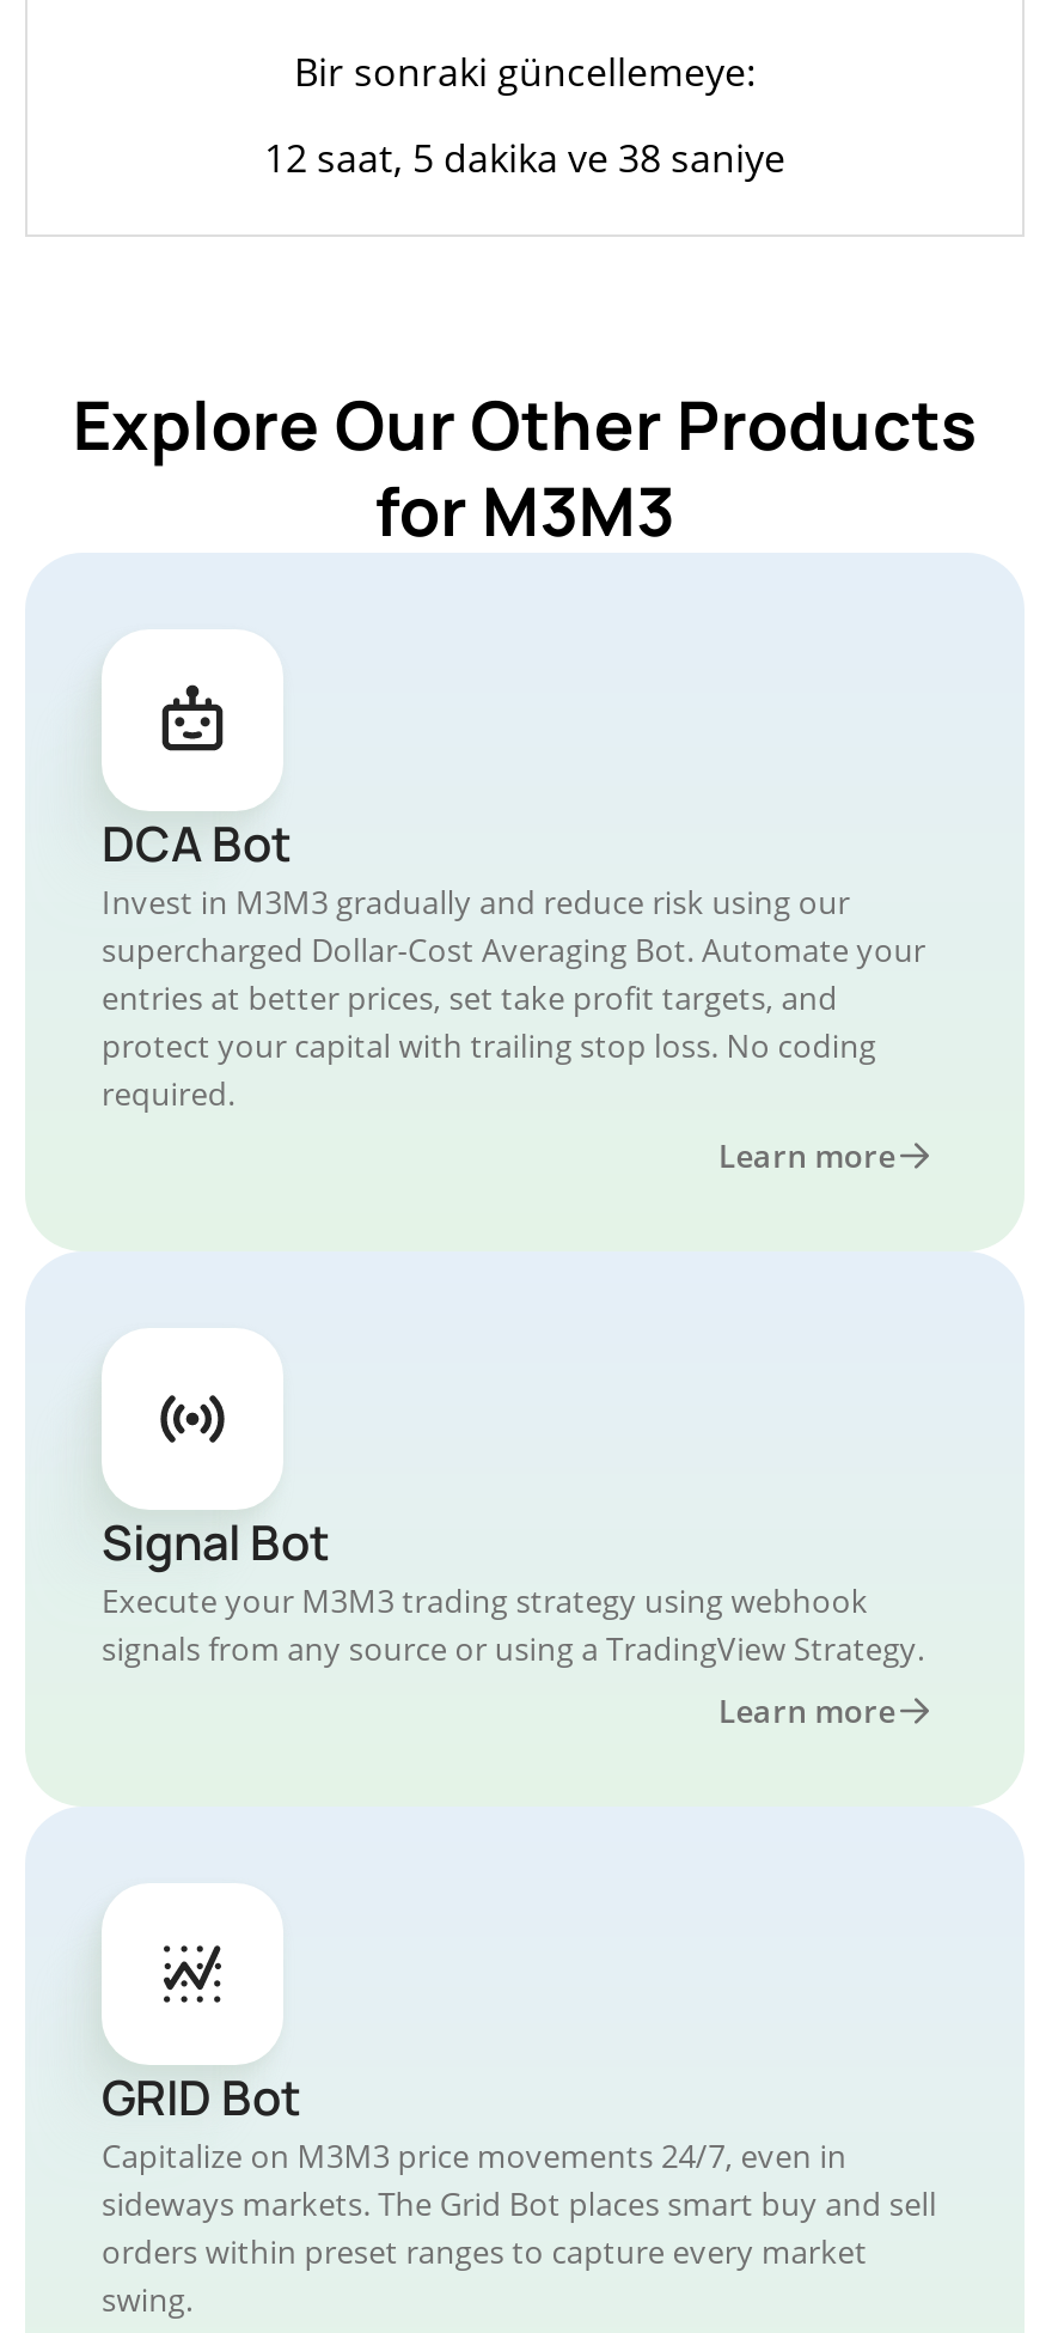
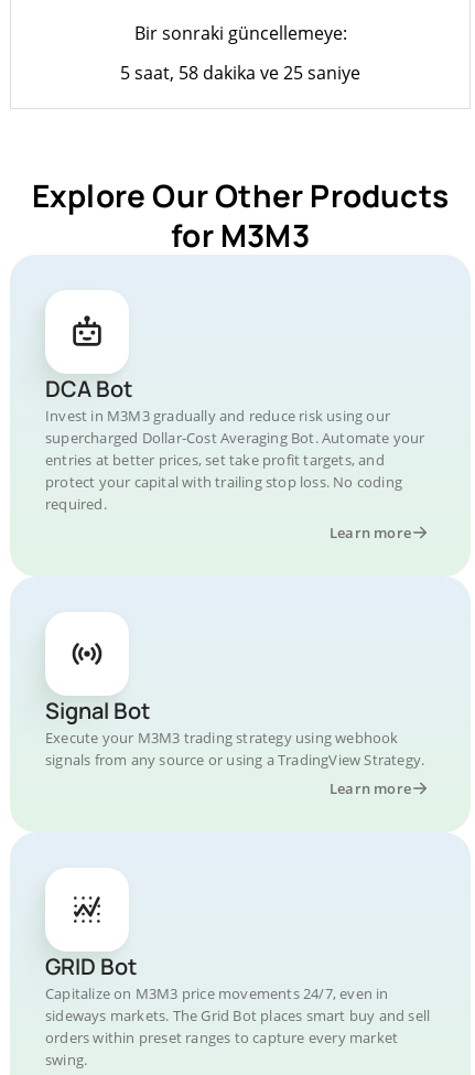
- 12 saat, 5 dakika ve 38 saniye
+ 5 saat, 58 dakika ve 25 saniye
